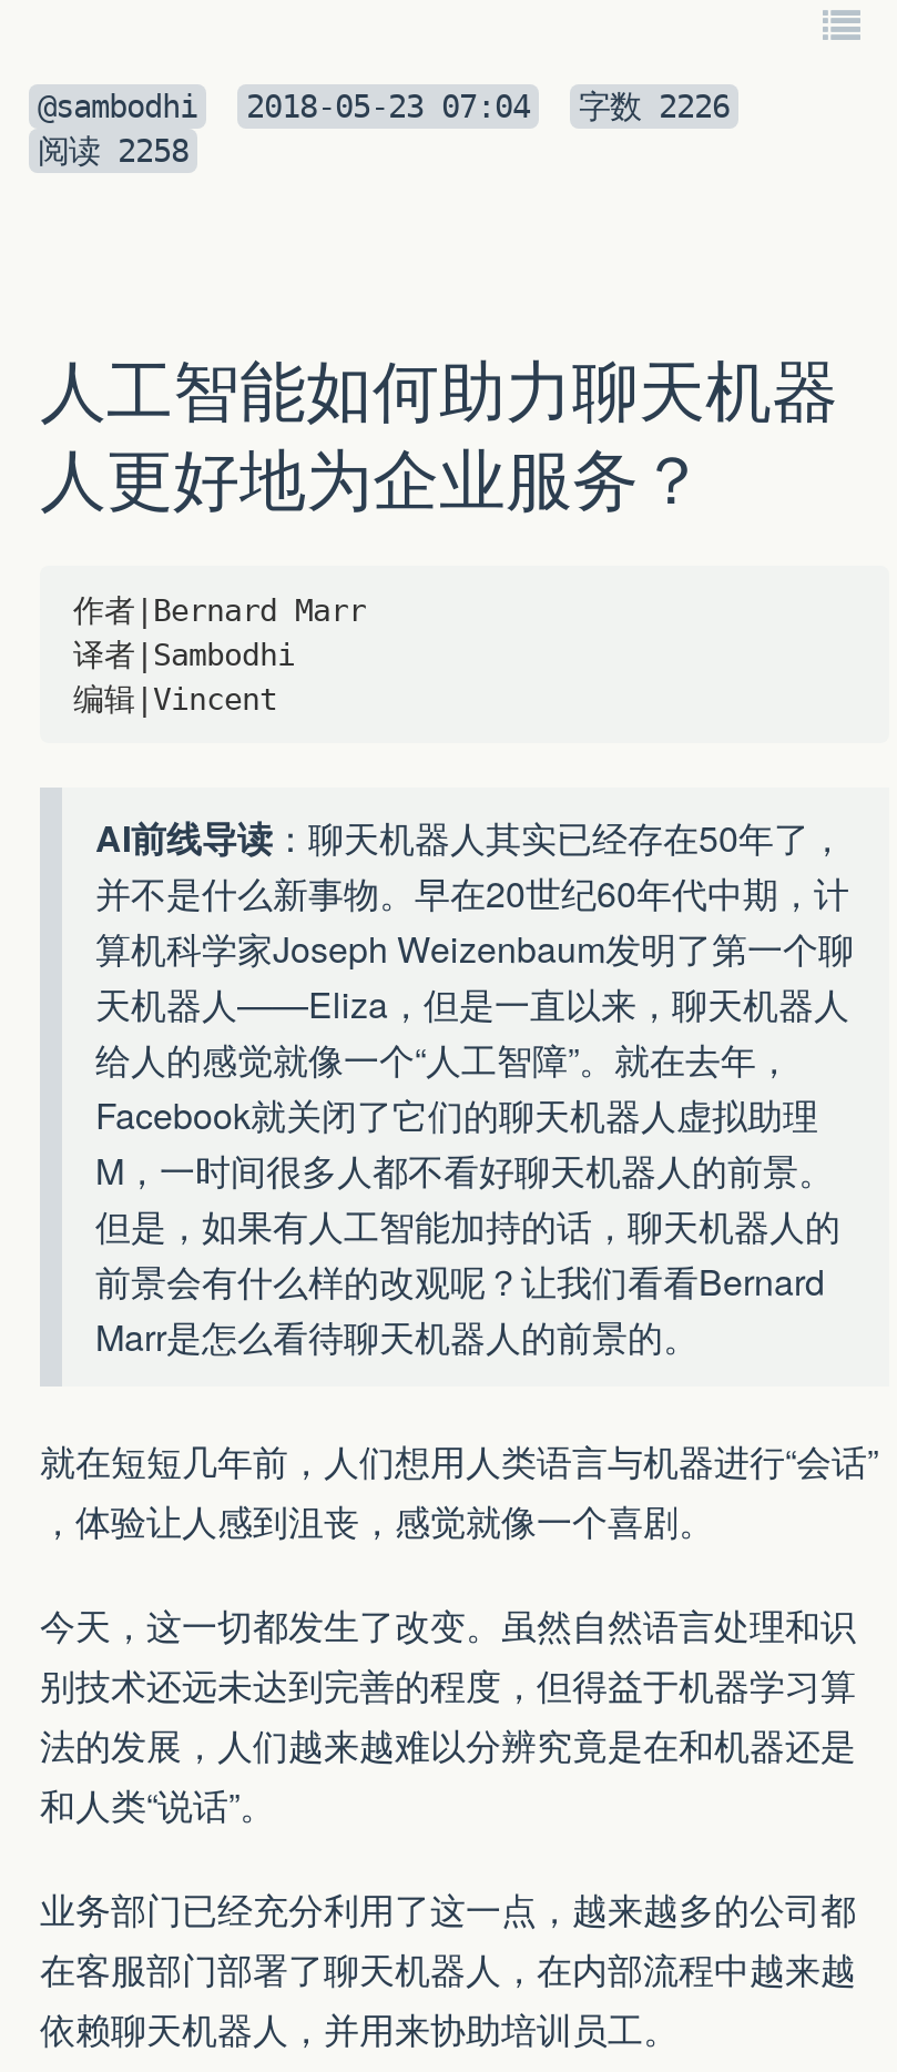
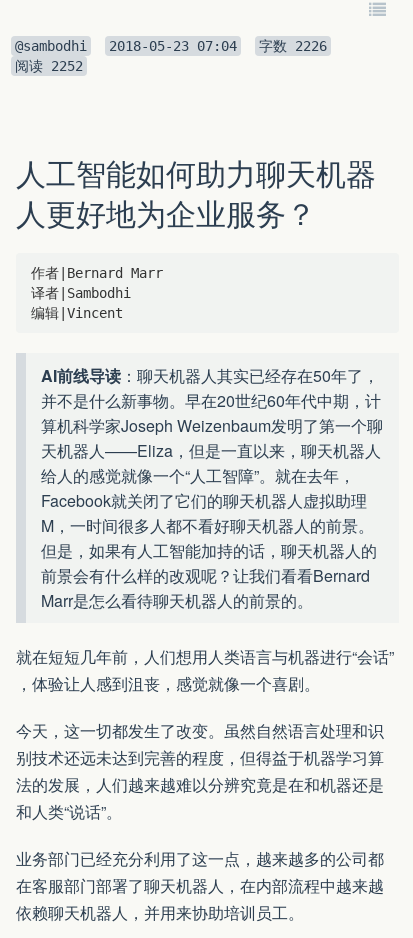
- 阅读2258
+ 阅读2252
